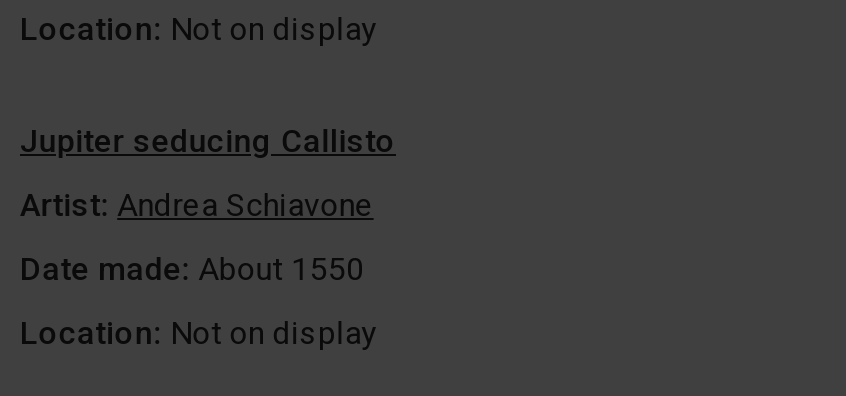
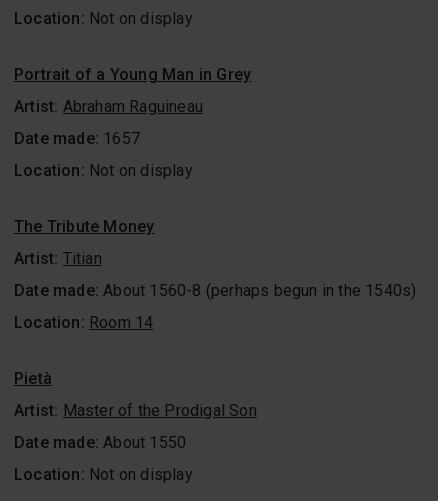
- Jupiter seducing Callisto
- Artist: Andrea Schiavone
+ Portrait of a Young Man in Grey
+ Artist: Abraham Raguineau
+ Date made: 1657
+ Location: Not on display
+ The Tribute Money
+ Artist: Titian
+ Date made: About 1560-8 (perhaps begun in the 1540s)
+ Location: Room 14
+ Pietà
+ Artist: Master of the Prodigal Son
